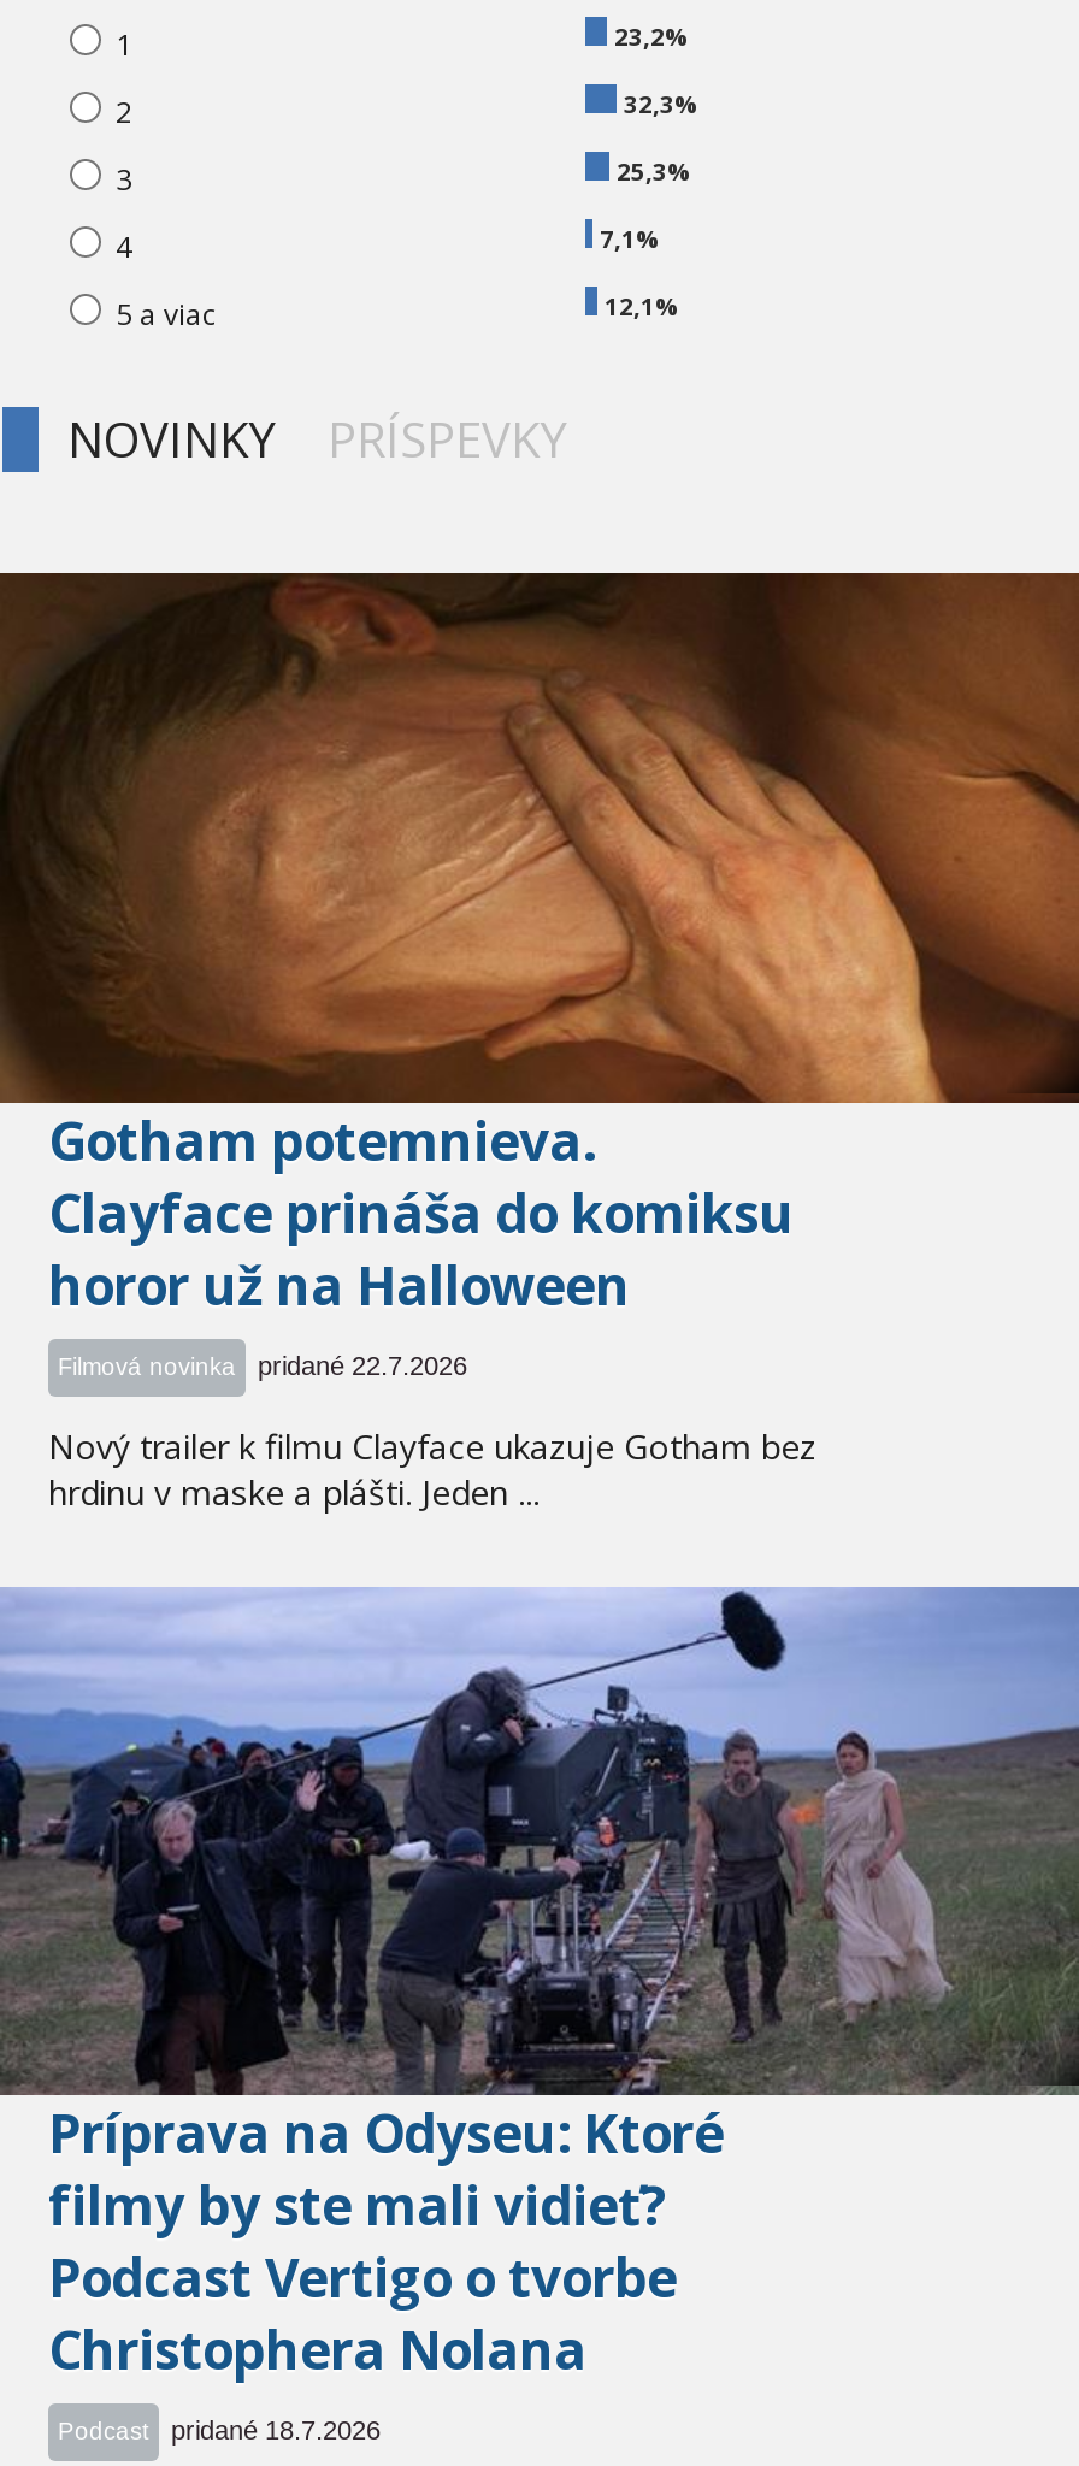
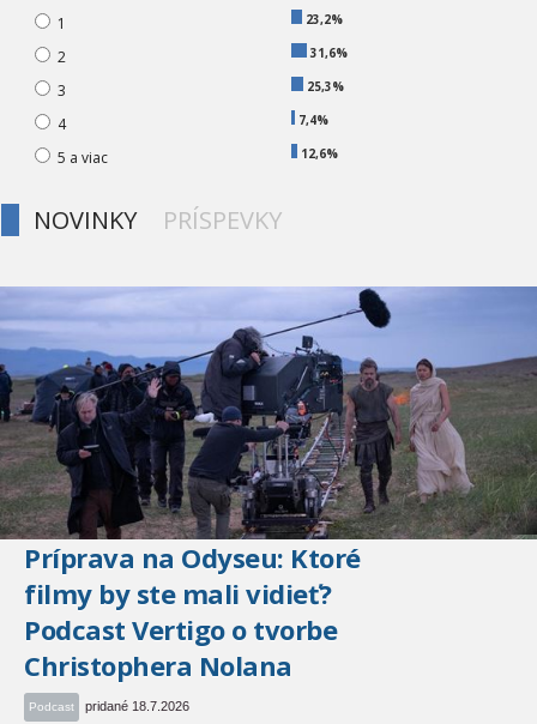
- 32,3%
+ 31,6%

- 7,1%
+ 7,4%

- 12,1%
+ 12,6%

- [image]
- Gotham potemnieva.
- Clayface prináša do komiksu
- horor už na Halloween
- Filmová novinka
- pridané 22.7.2026
- Nový trailer k filmu Clayface ukazuje Gotham bez
- hrdinu v maske a plášti. Jeden ...
